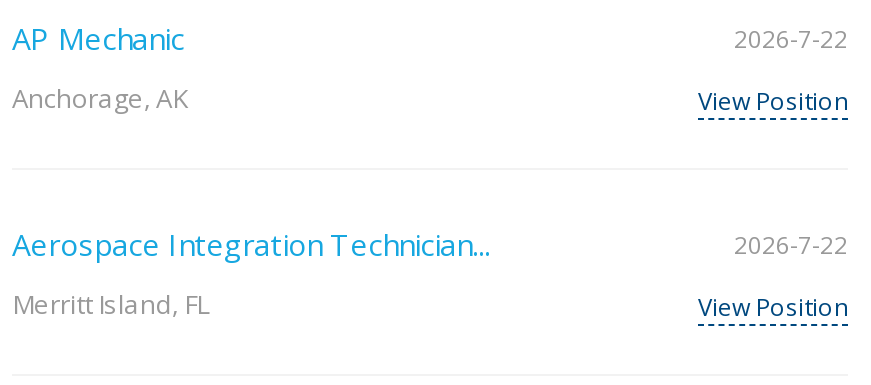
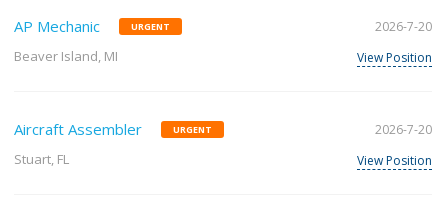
- 2026-7-22
+ 2026-7-20

- Anchorage, AK
+ URGENT
+ Beaver Island, MI

- Aerospace Integration Technician...
+ Aircraft Assembler
+ URGENT

- 2026-7-22
+ 2026-7-20

- Merritt Island, FL
+ Stuart, FL
